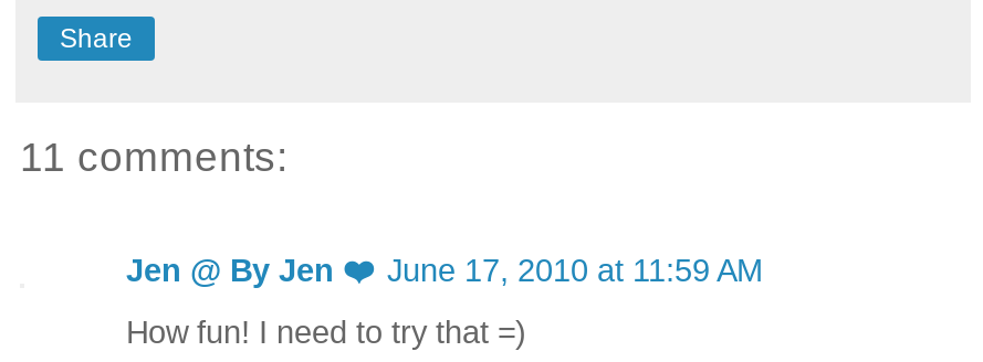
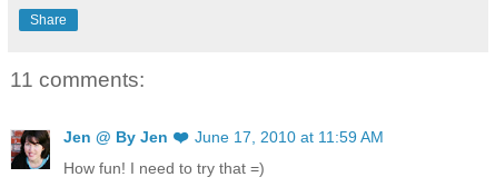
+ [image]
